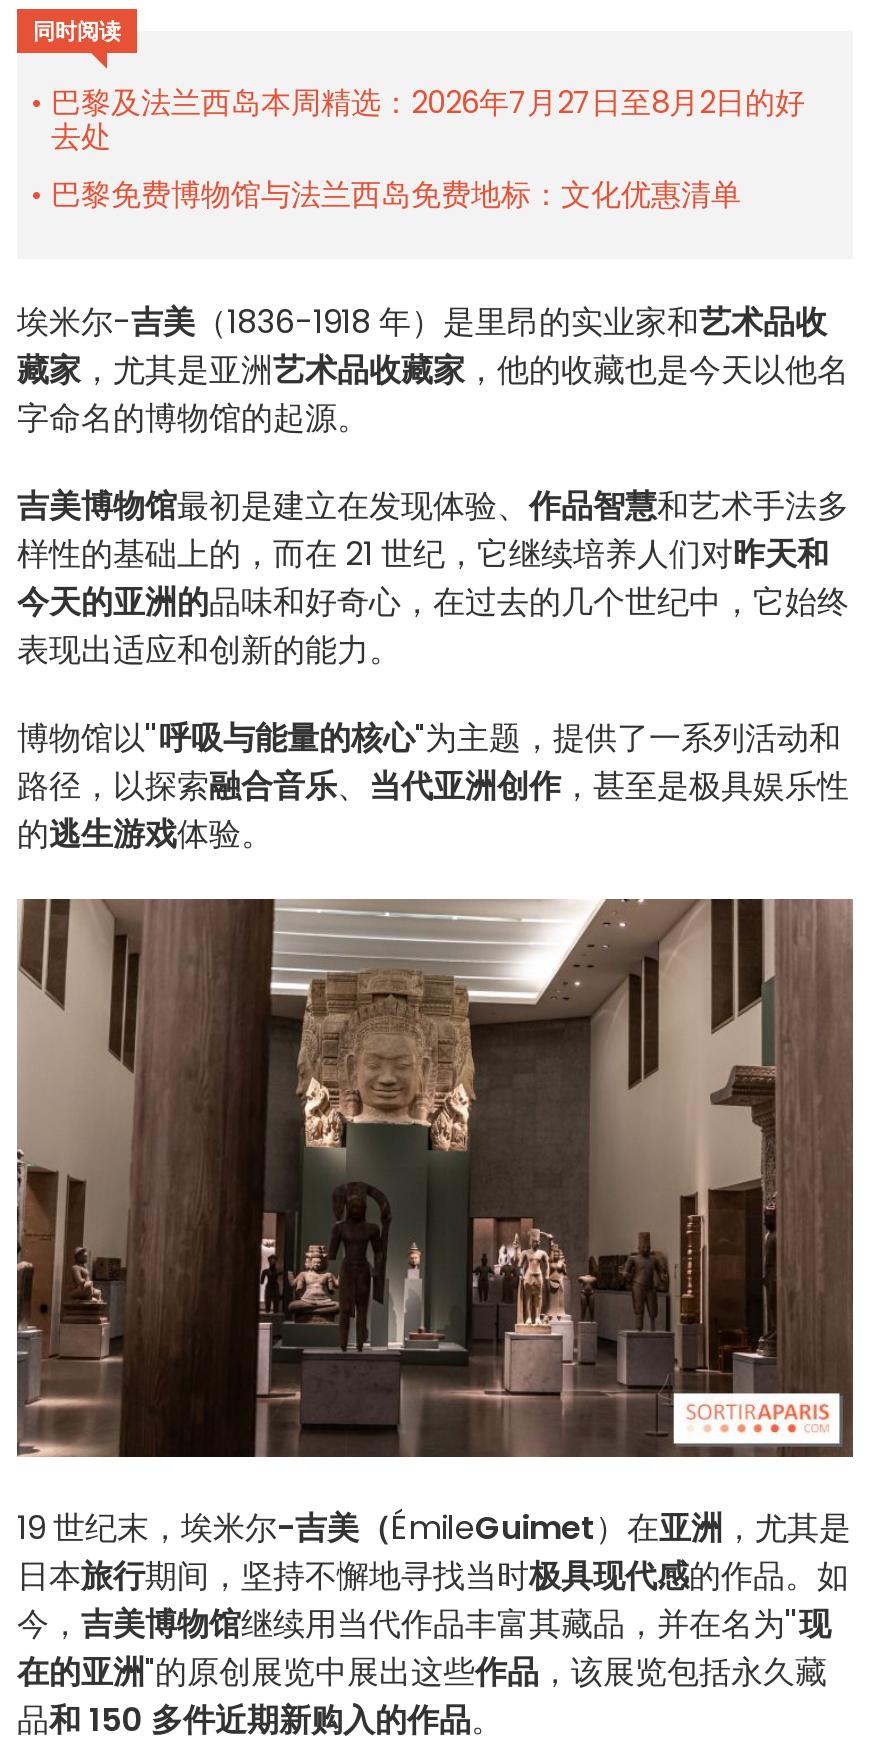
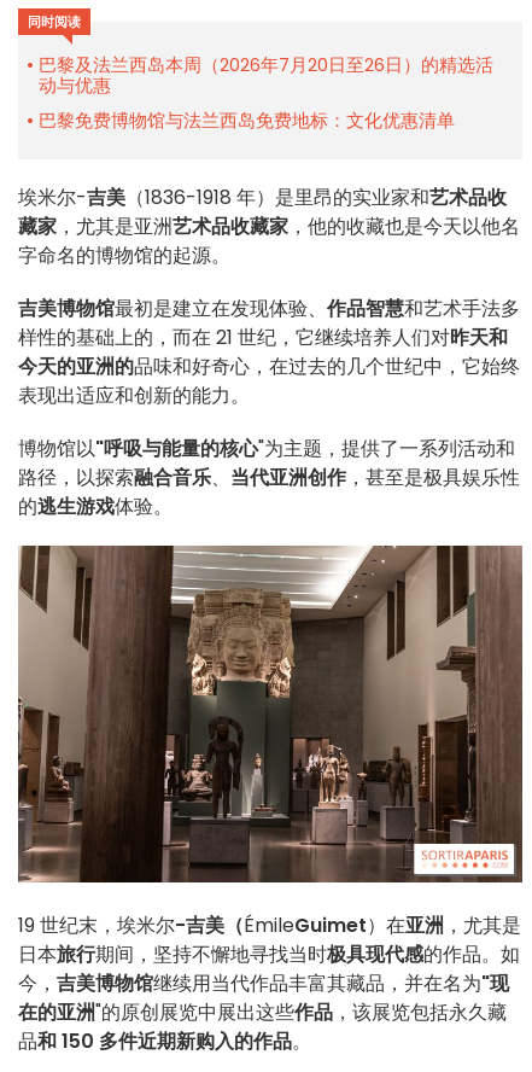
- 巴黎及法兰西岛本周精选：2026年7月27日至8月2日的好
- 去处
+ 巴黎及法兰西岛本周（2026年7月20日至26日）的精选活
+ 动与优惠
